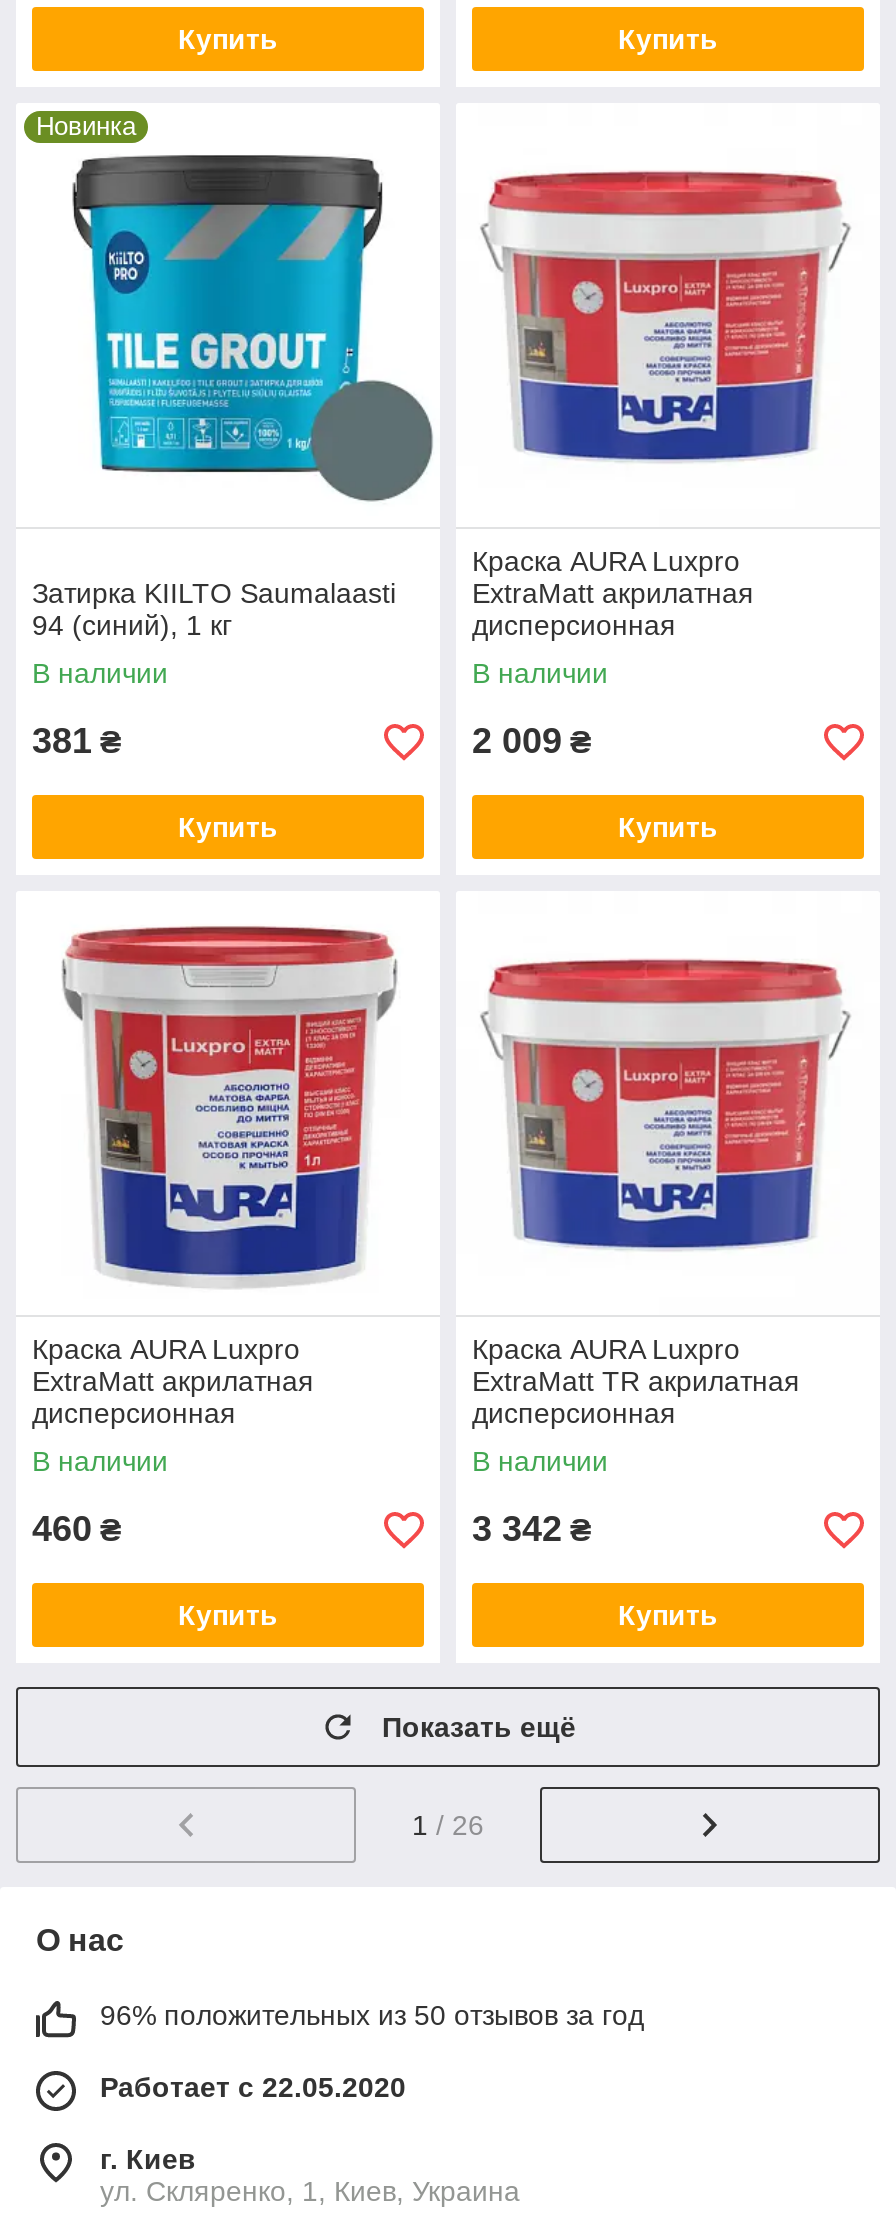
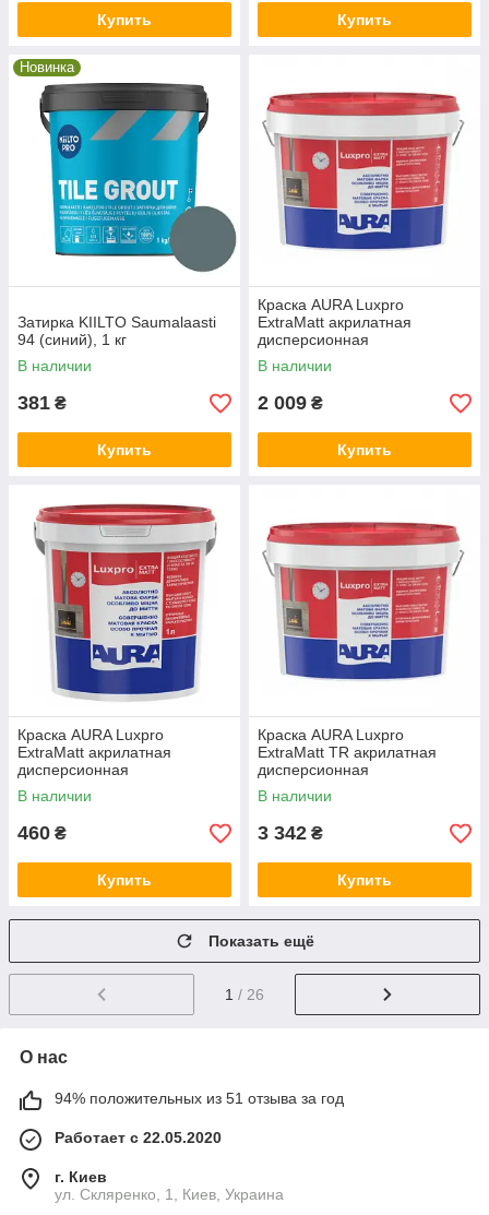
- 96% положительных из 50 отзывов за год
+ 94% положительных из 51 отзыва за год
